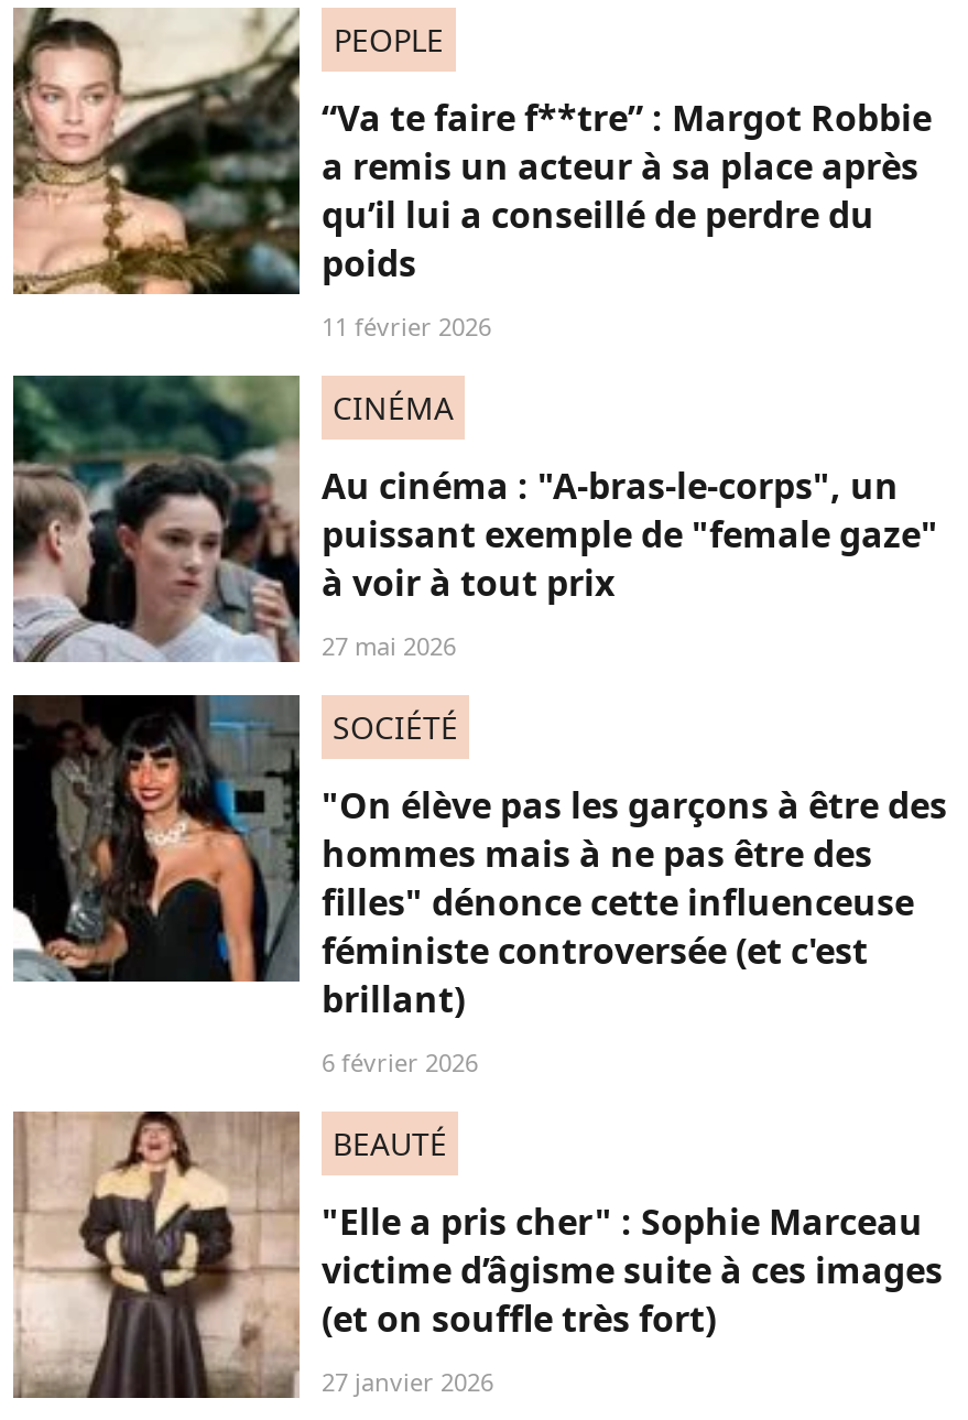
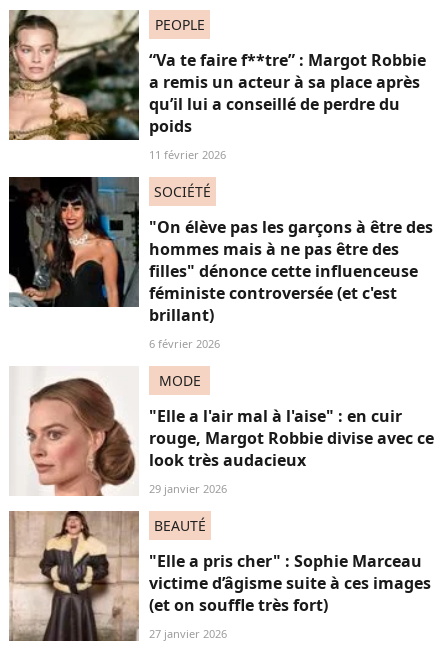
- [image]
- CINÉMA
- Au cinéma : "A-bras-le-corps", un
- puissant exemple de "female gaze"
- à voir à tout prix
- 27 mai 2026

moved up: [image] | SOCIÉTÉ | "On élève pas les garçons à être des | hommes mais à ne pas être des | filles" dénonce cette influenceuse | féministe controversée (et c'est | brillant) | 6 février 2026

+ [image]
+ MODE
+ "Elle a l'air mal à l'aise" : en cuir
+ rouge, Margot Robbie divise avec ce
+ look très audacieux
+ 29 janvier 2026
